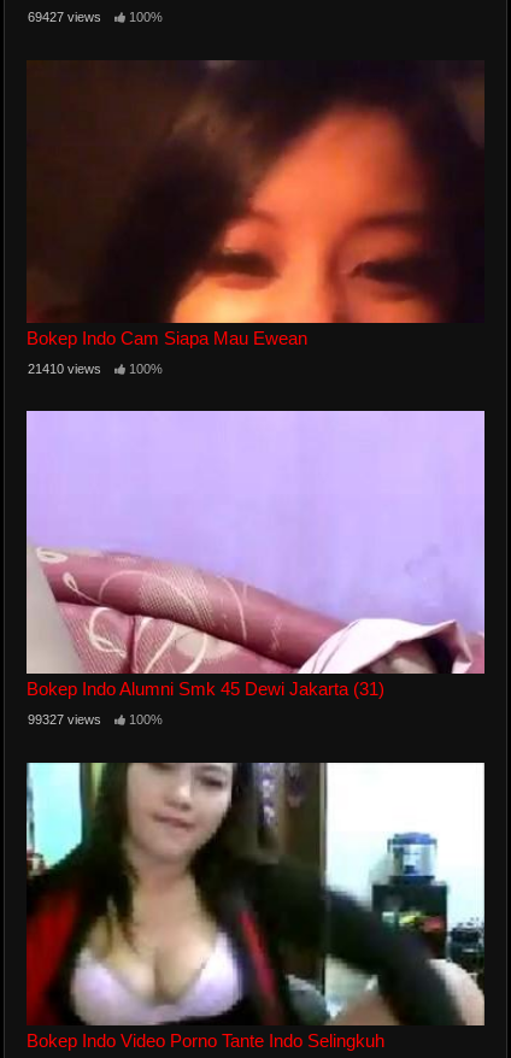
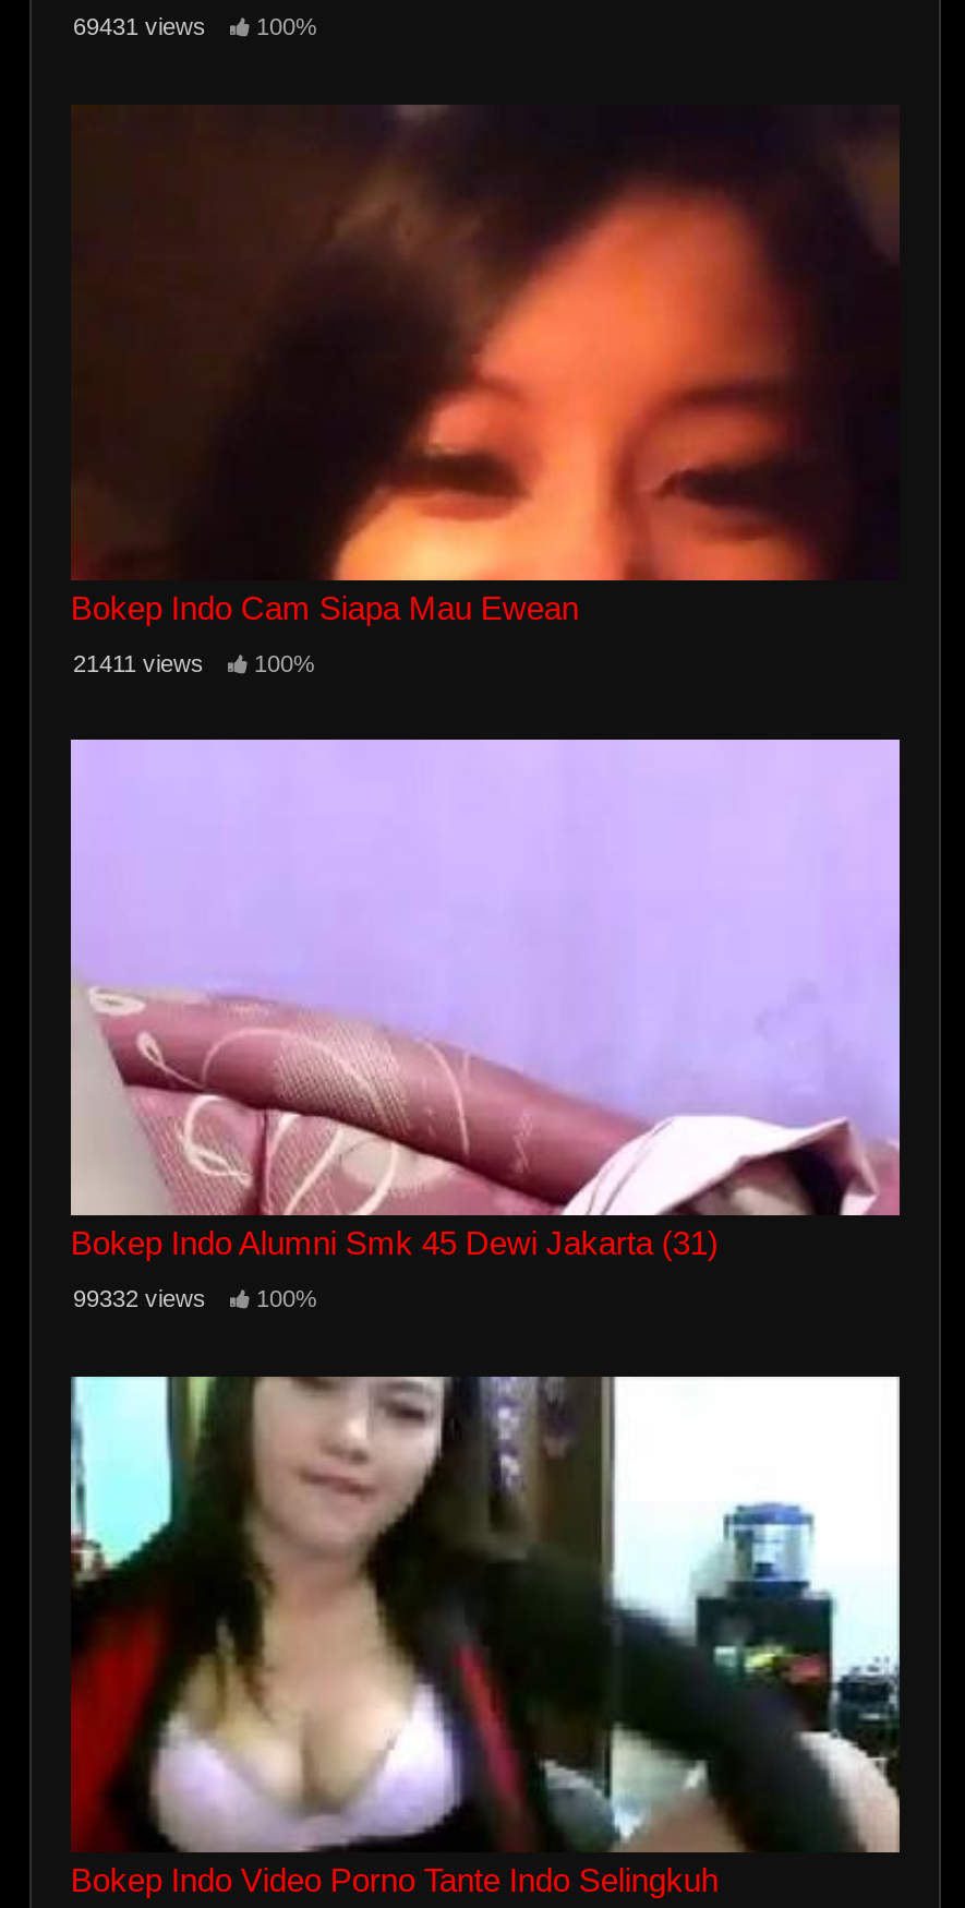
- 69427 views 100%
+ 69431 views 100%

- 21410 views 100%
+ 21411 views 100%

- 99327 views 100%
+ 99332 views 100%
